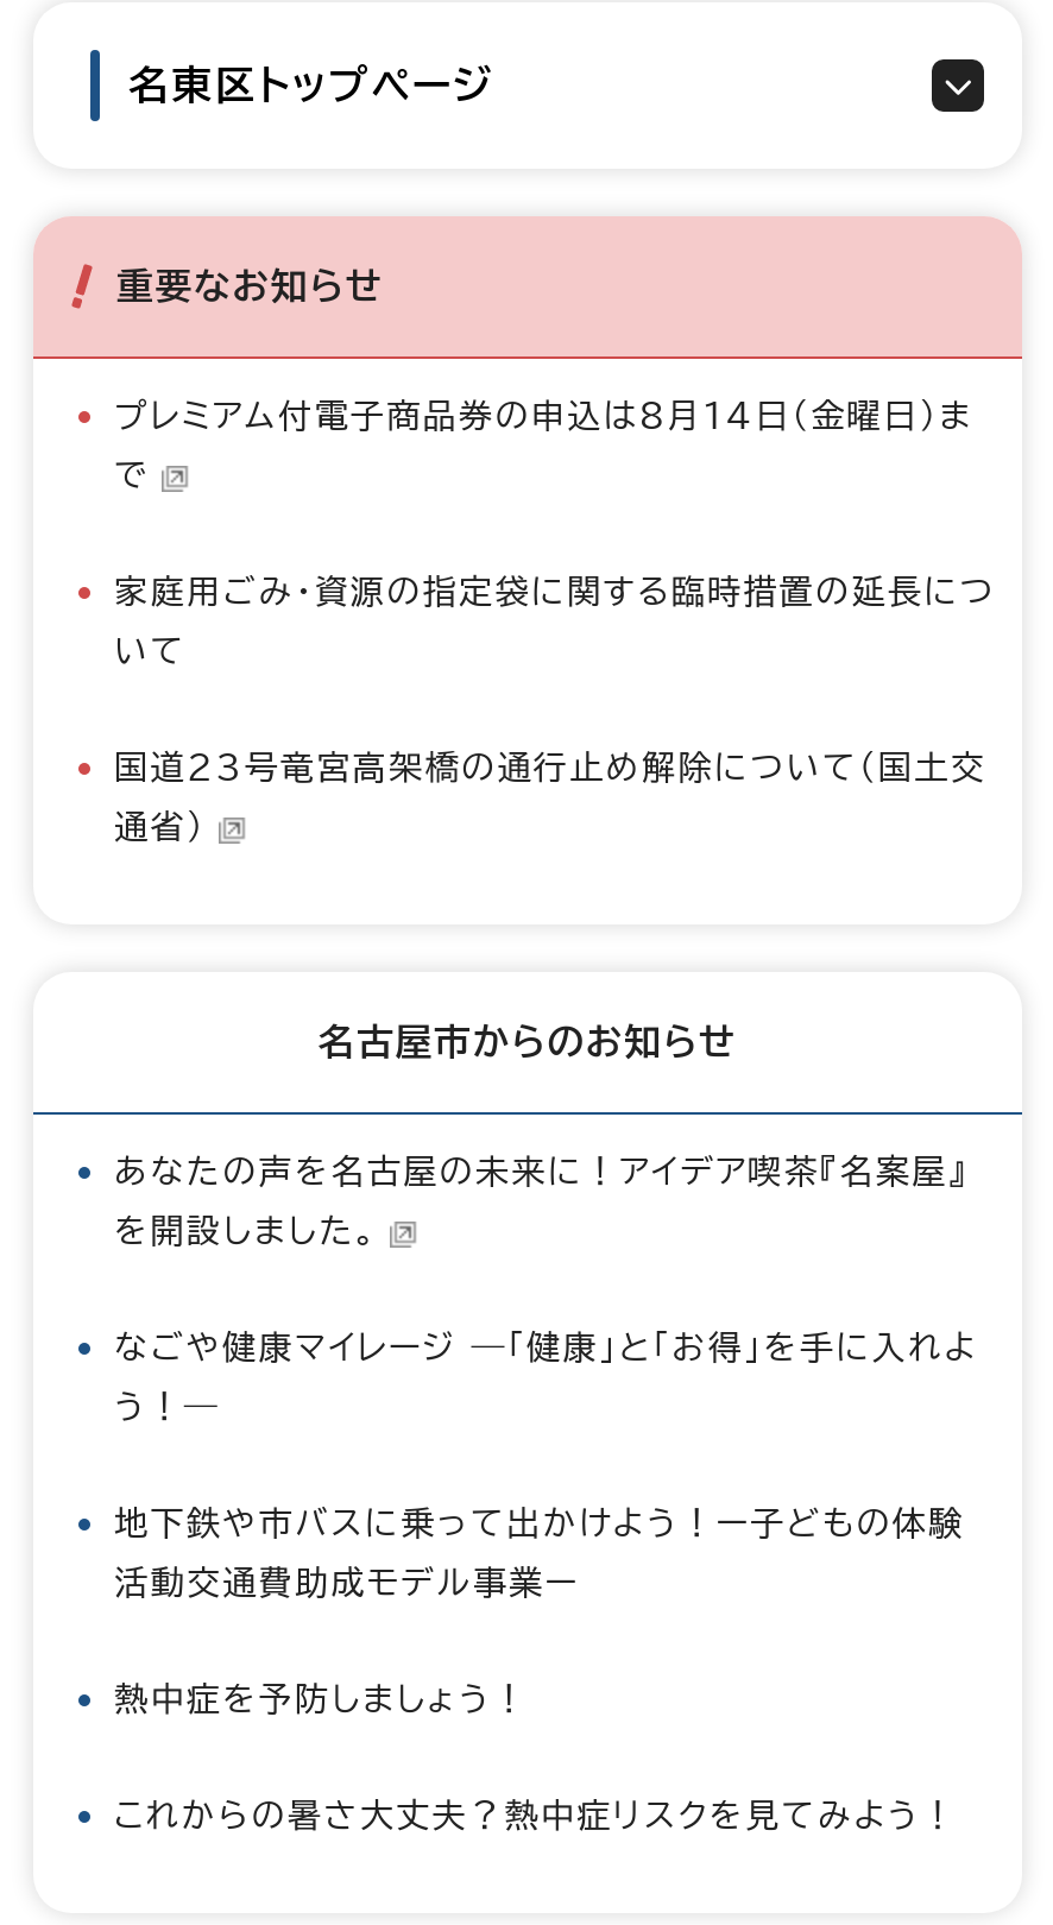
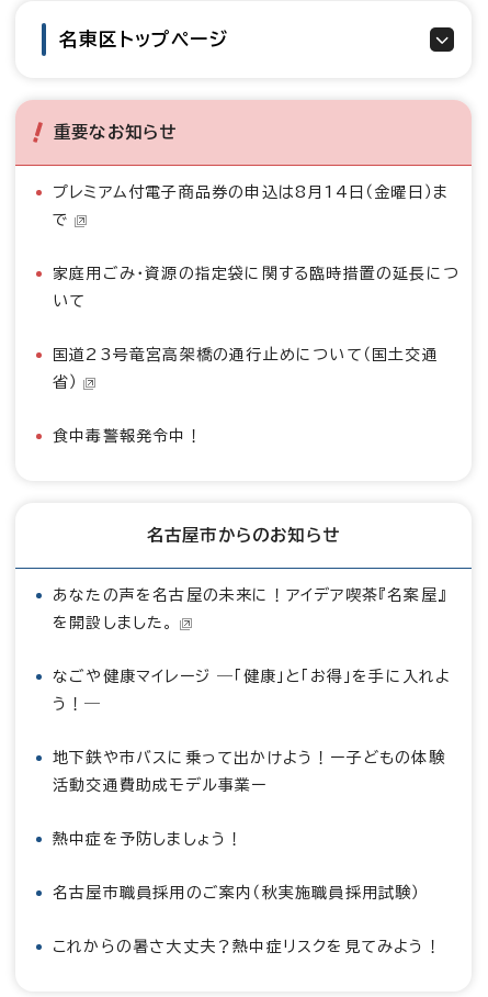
- 国道23号竜宮高架橋の通行止め解除について（国土交
- 通省）
+ 国道23号竜宮高架橋の通行止めについて（国土交通
+ 省）
+ 食中毒警報発令中！

+ 名古屋市職員採用のご案内（秋実施職員採用試験）
